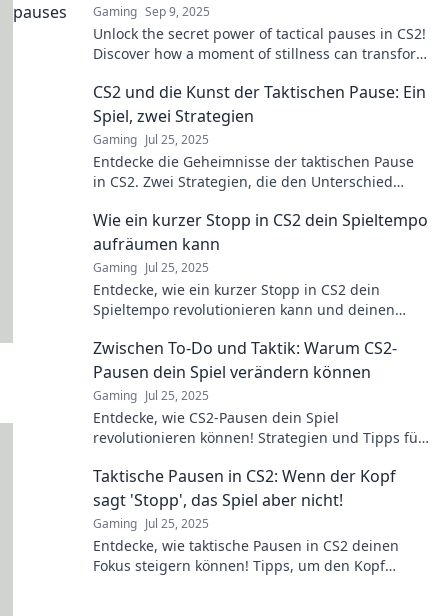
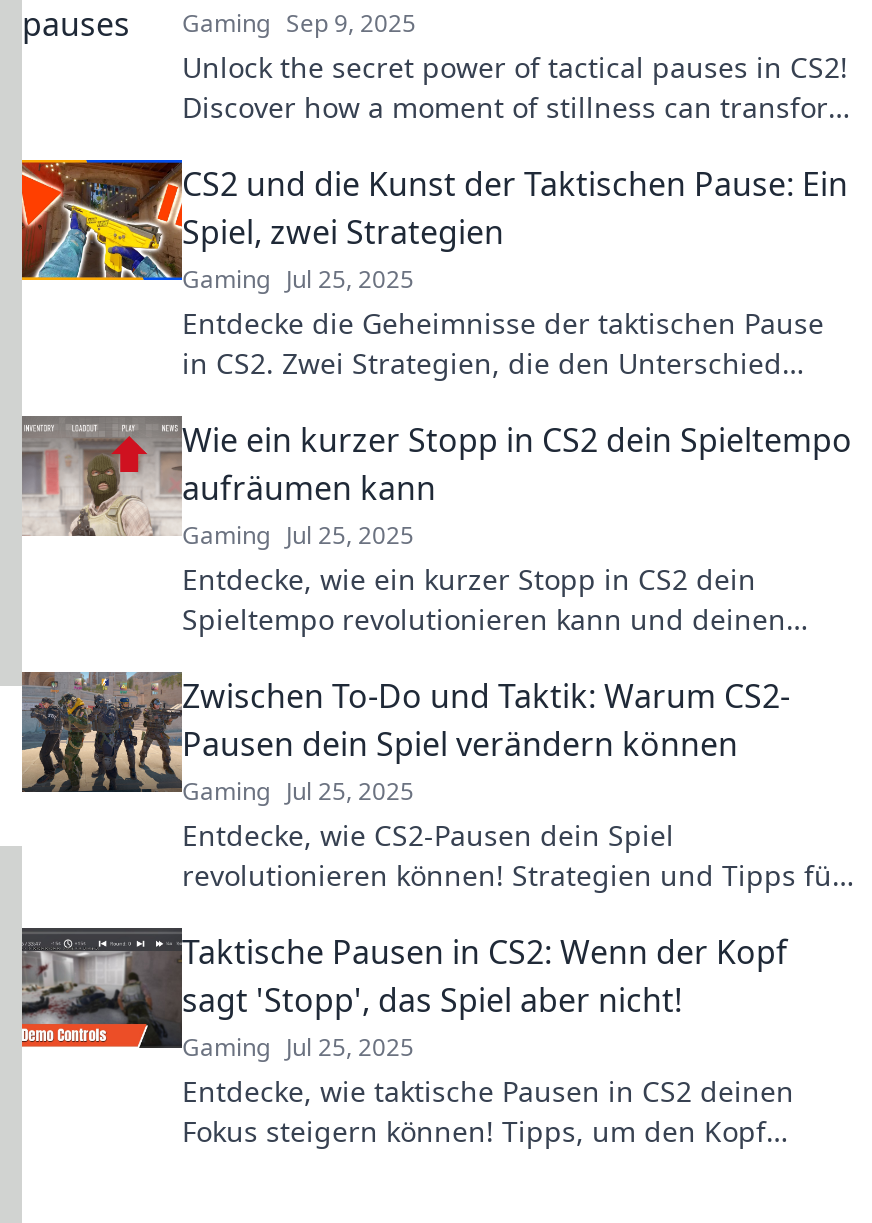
+ [image]

+ [image]

+ [image]

+ [image]
